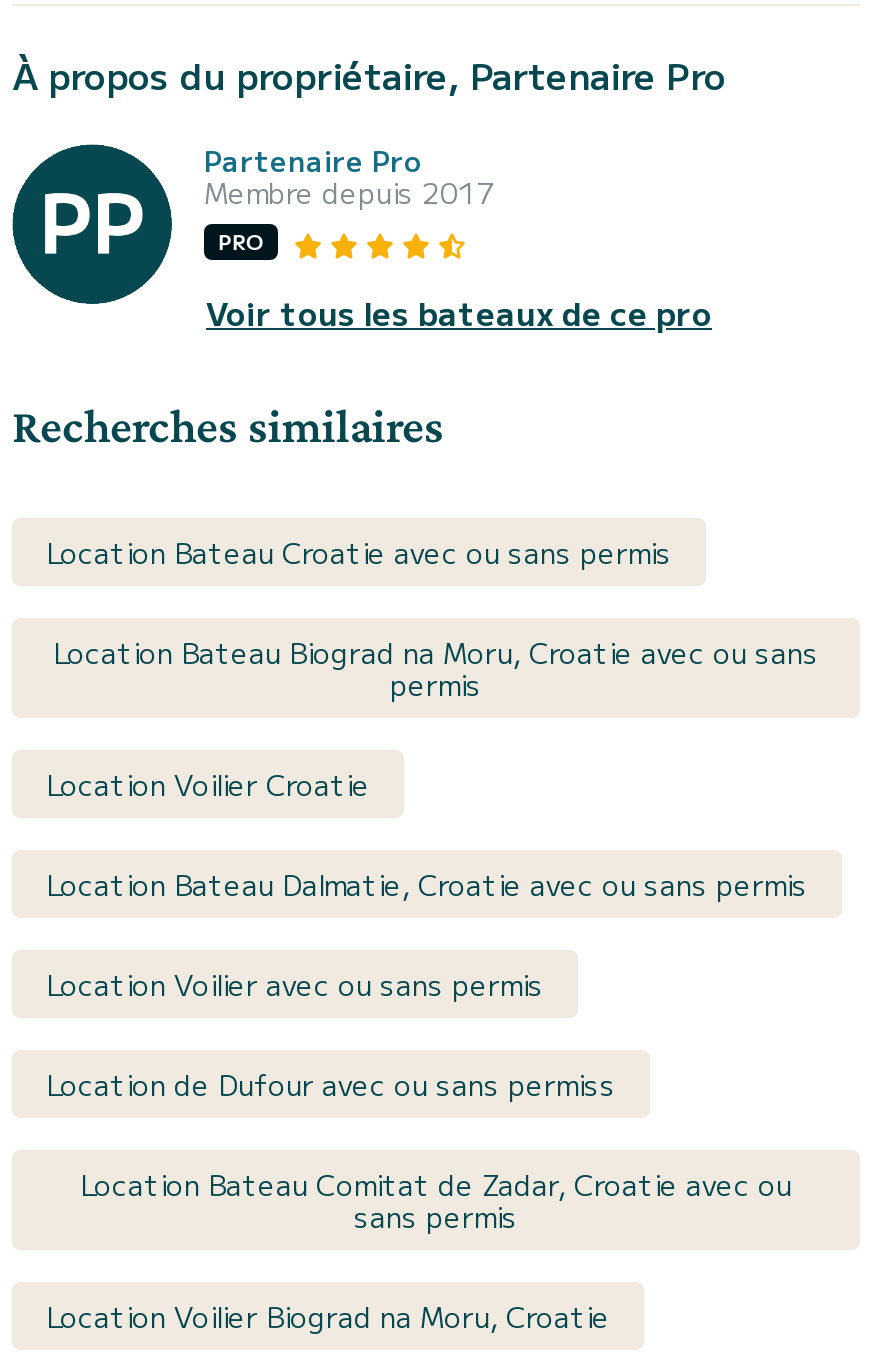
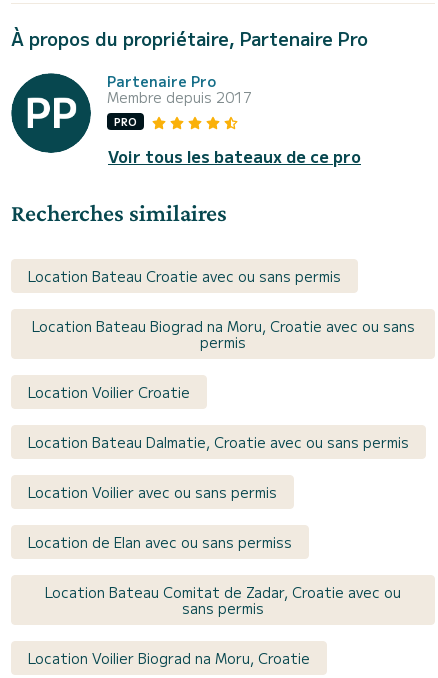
- Location de Dufour avec ou sans permiss
+ Location de Elan avec ou sans permiss
